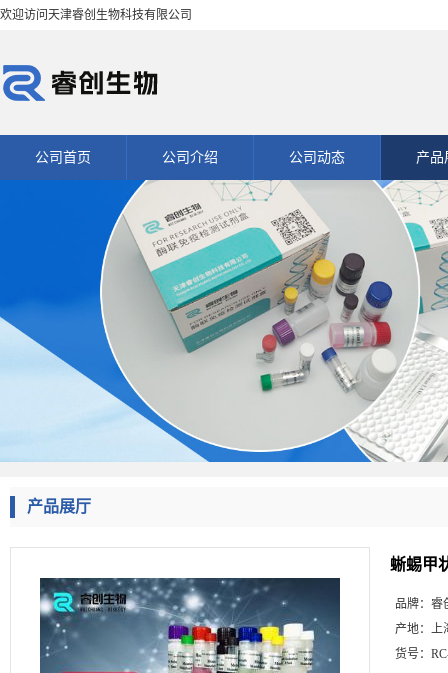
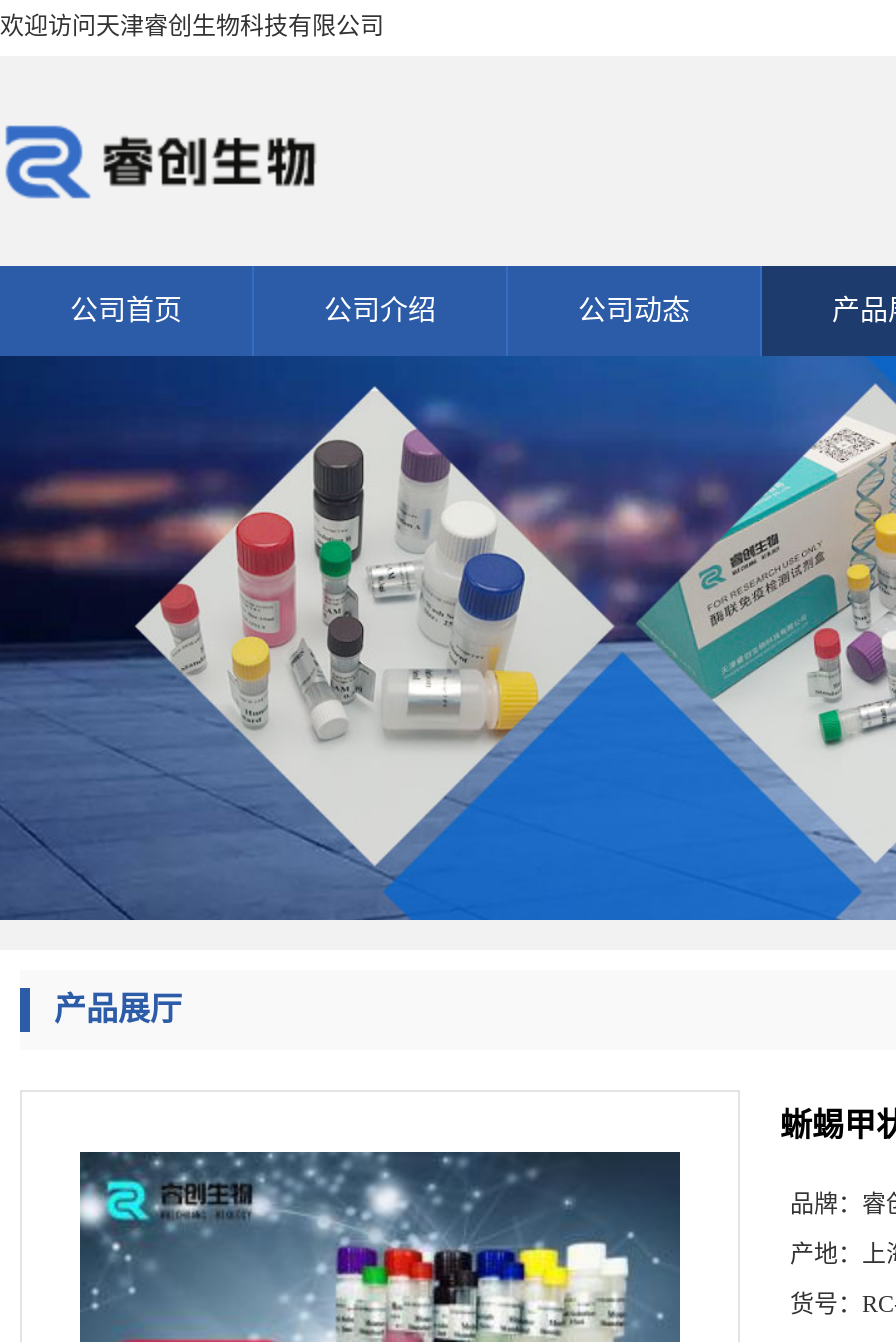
- [image]
+ [image]
